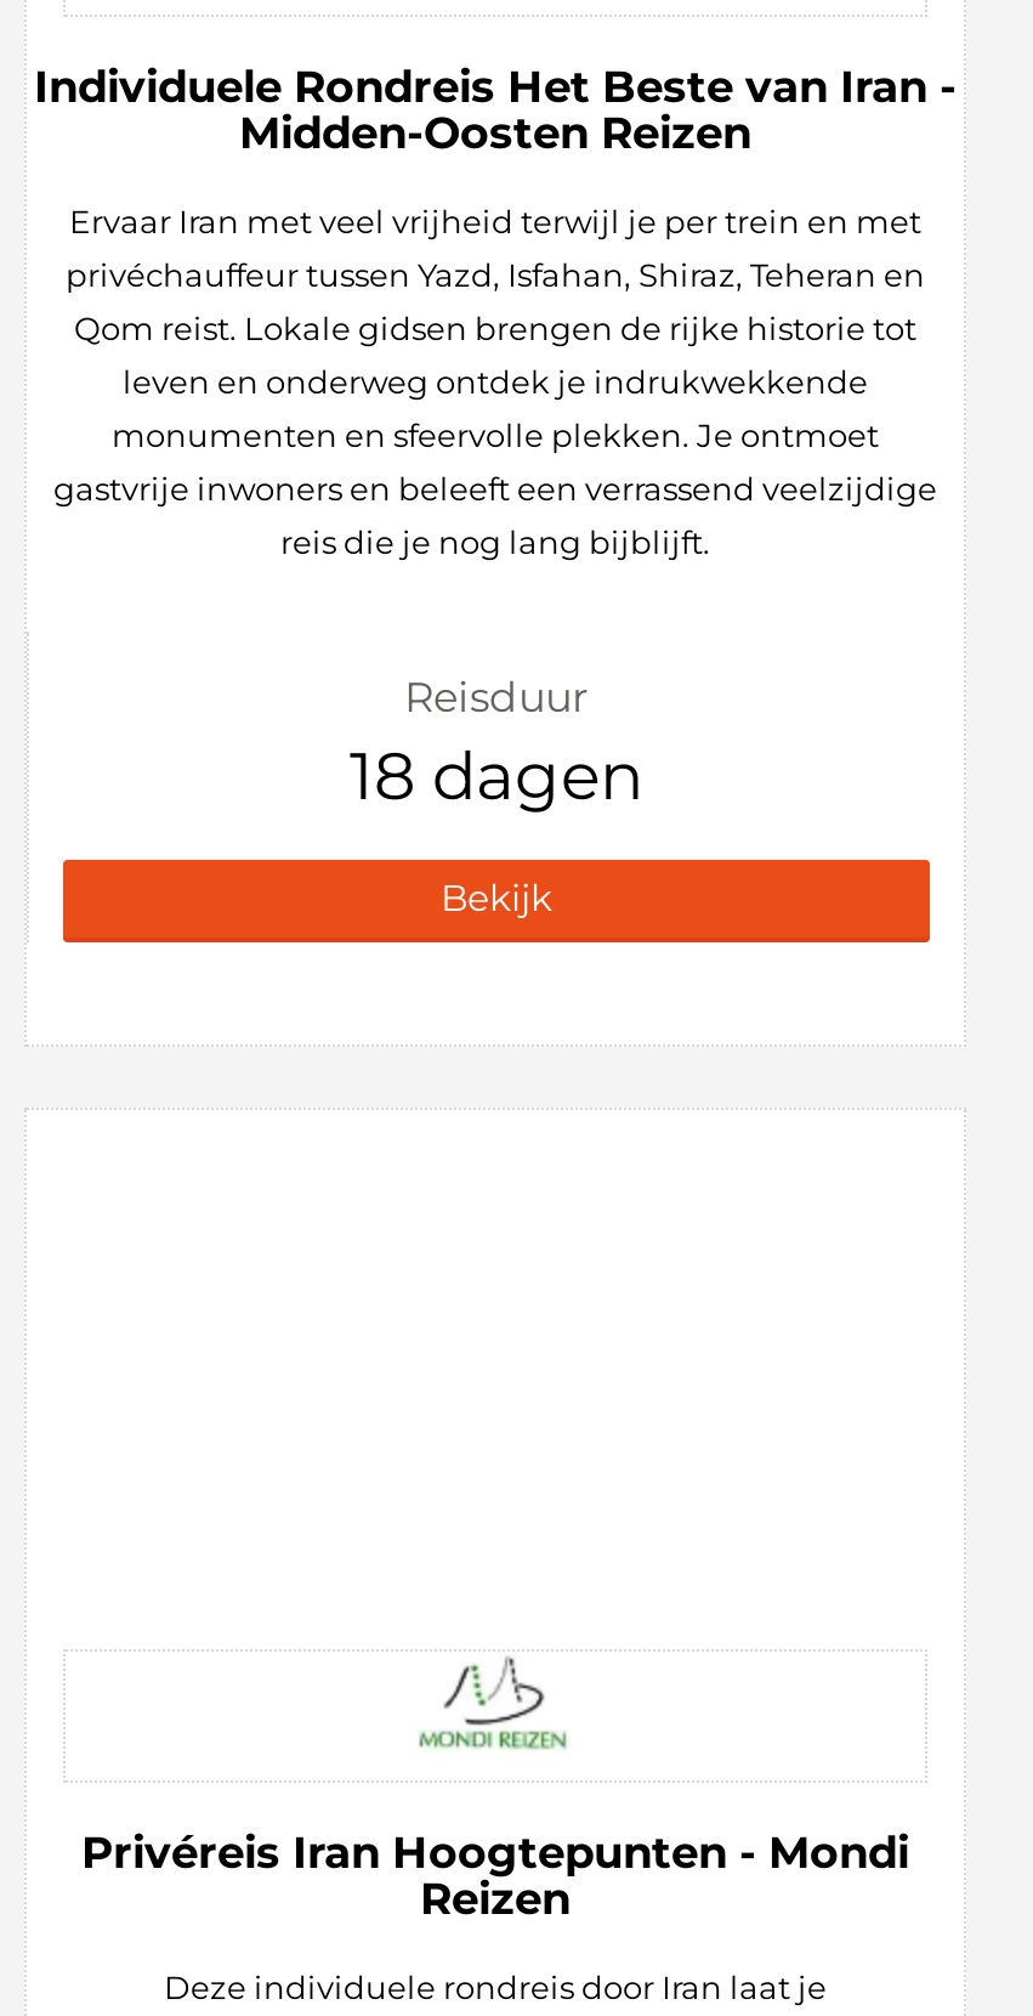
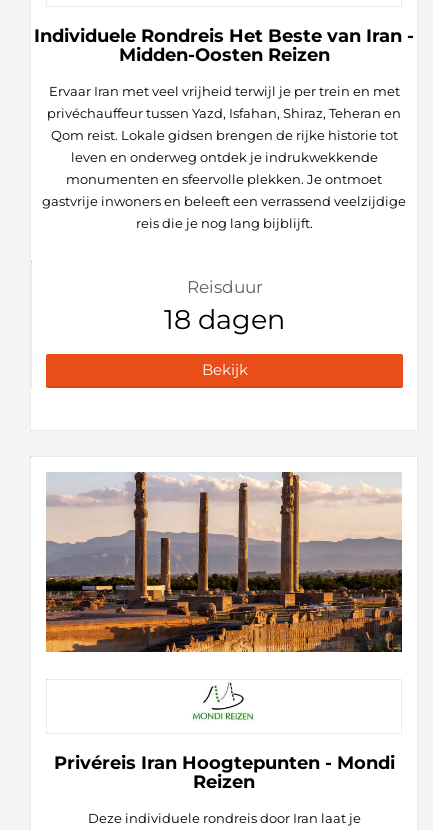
+ [image]
